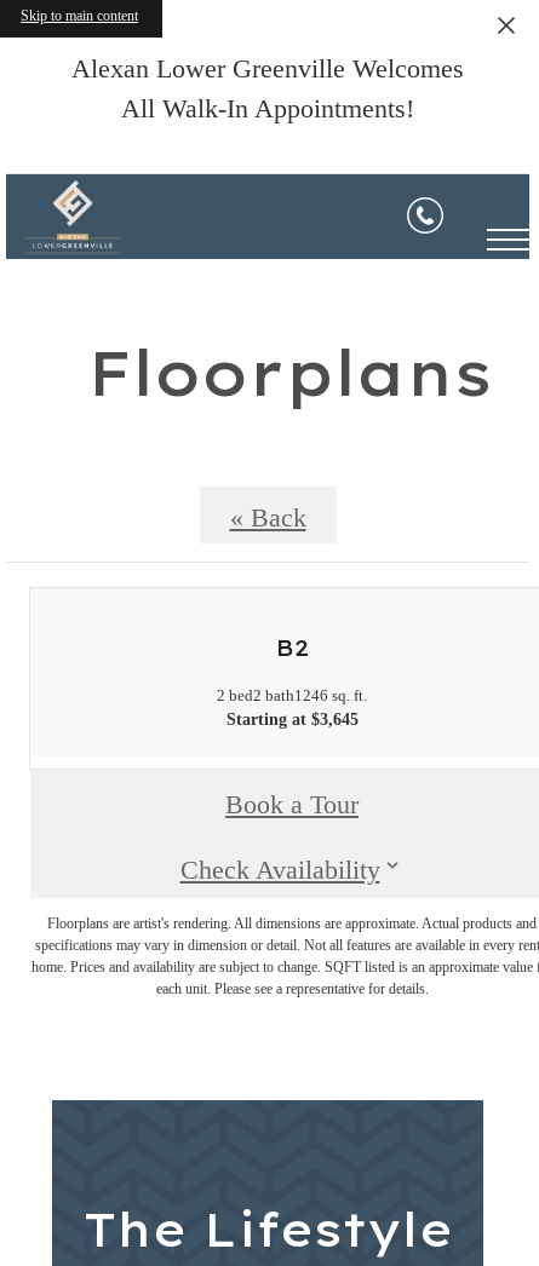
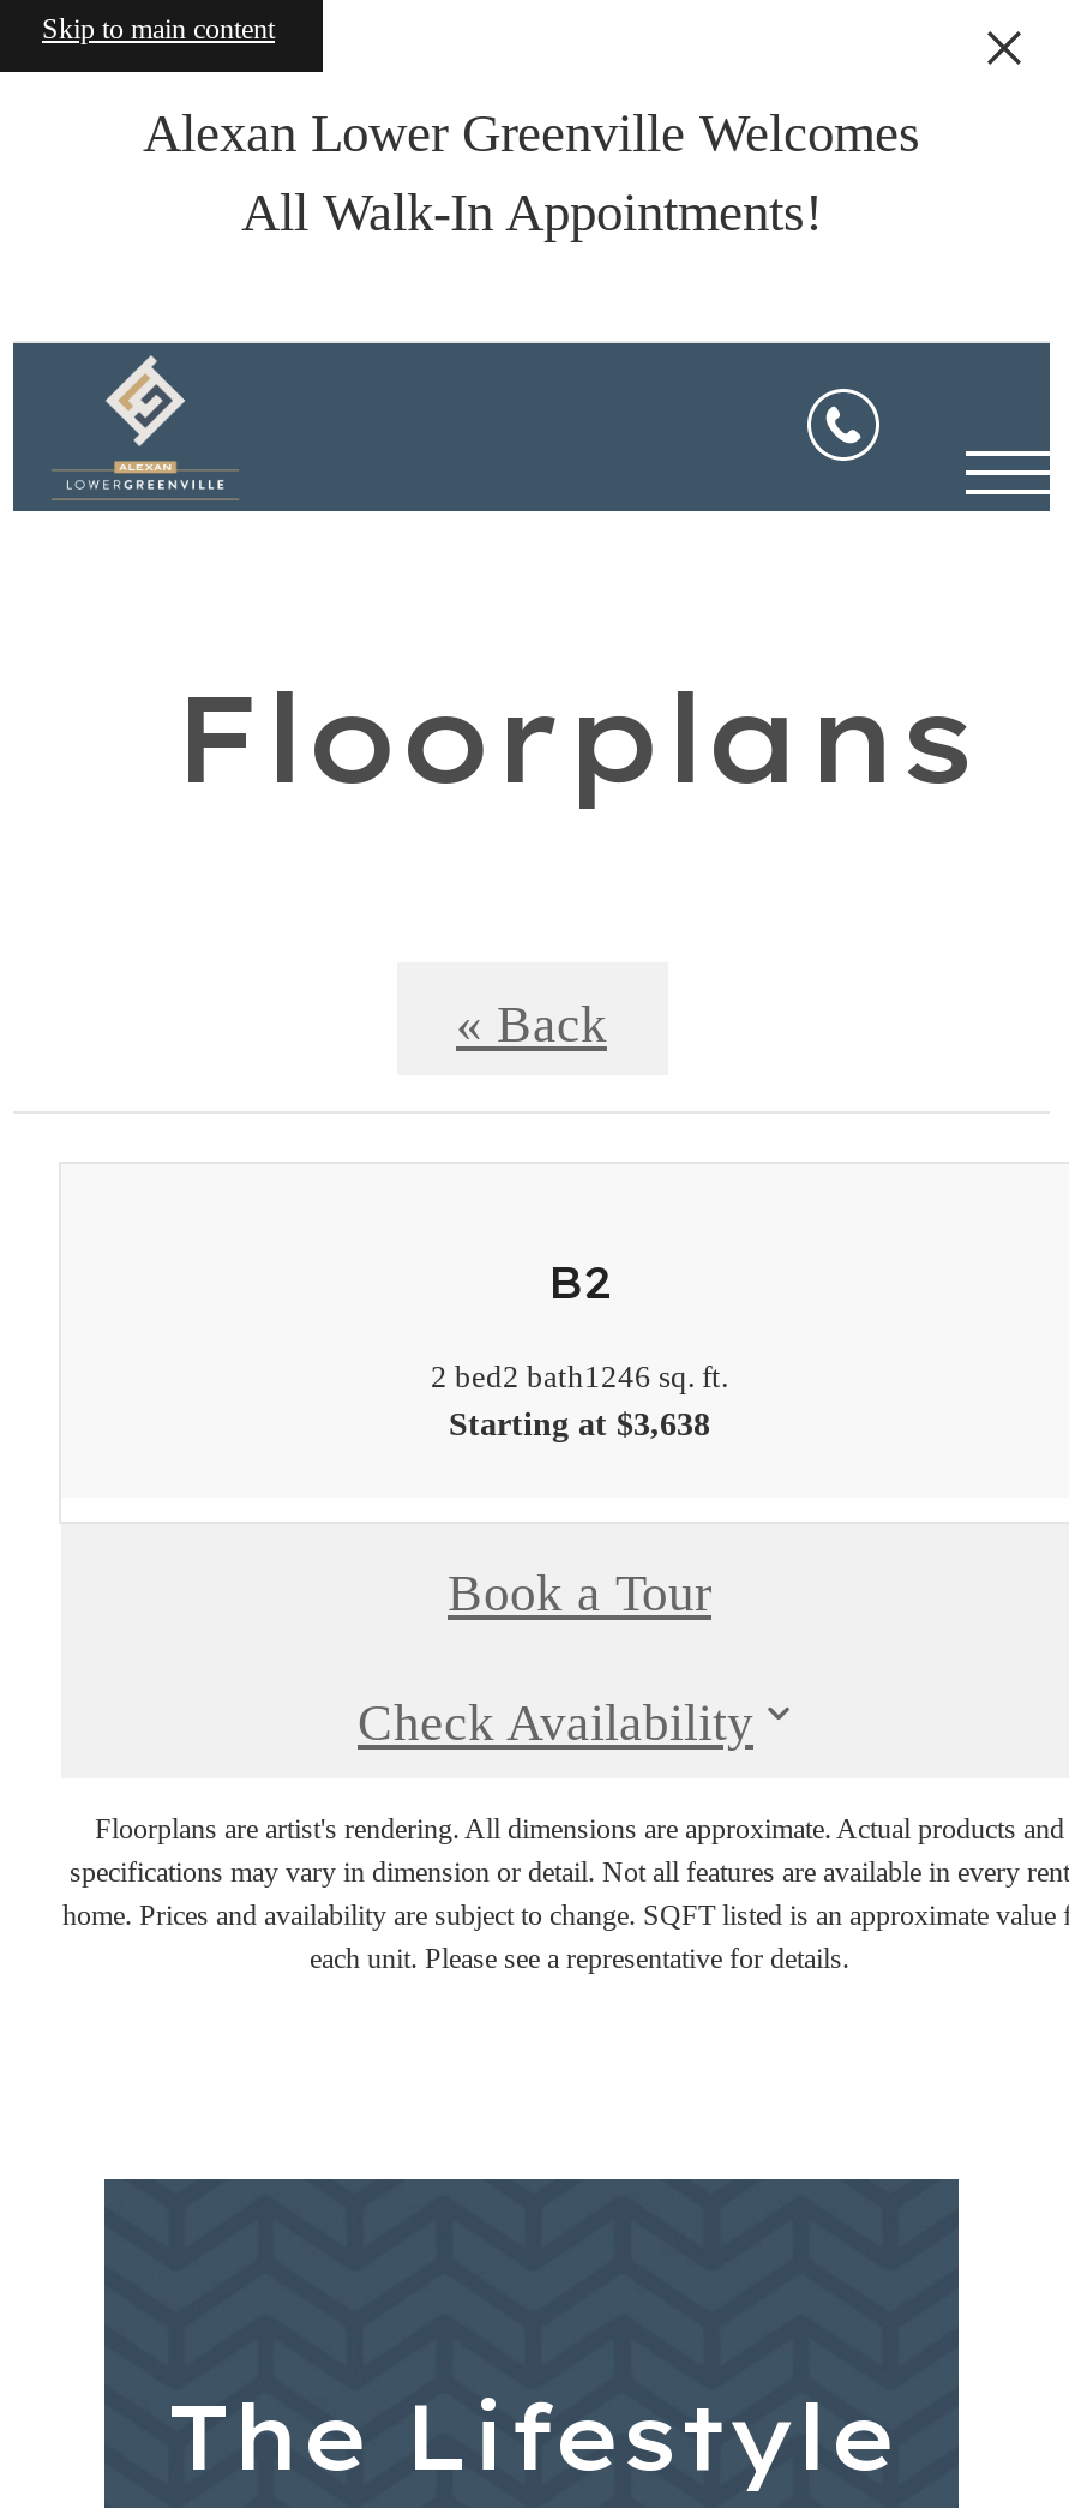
- Starting at $3,645
+ Starting at $3,638
